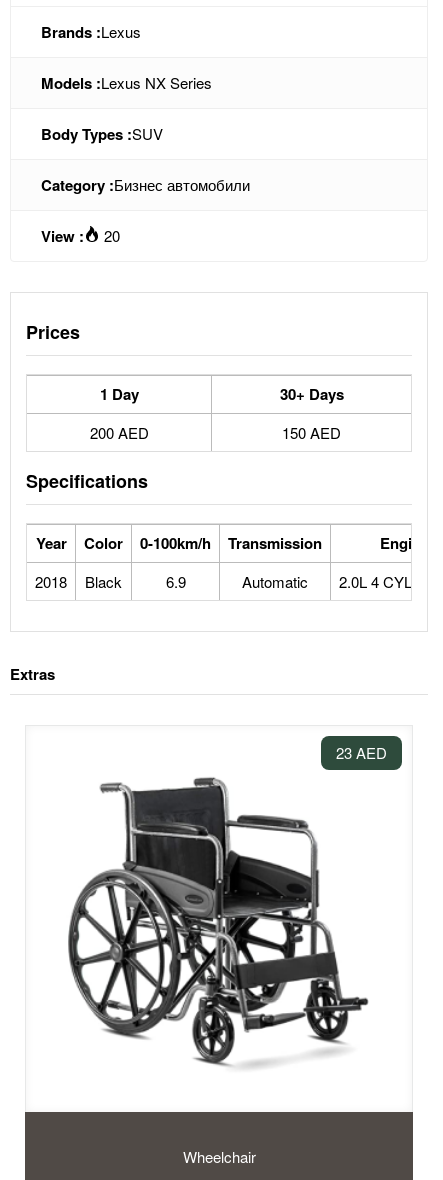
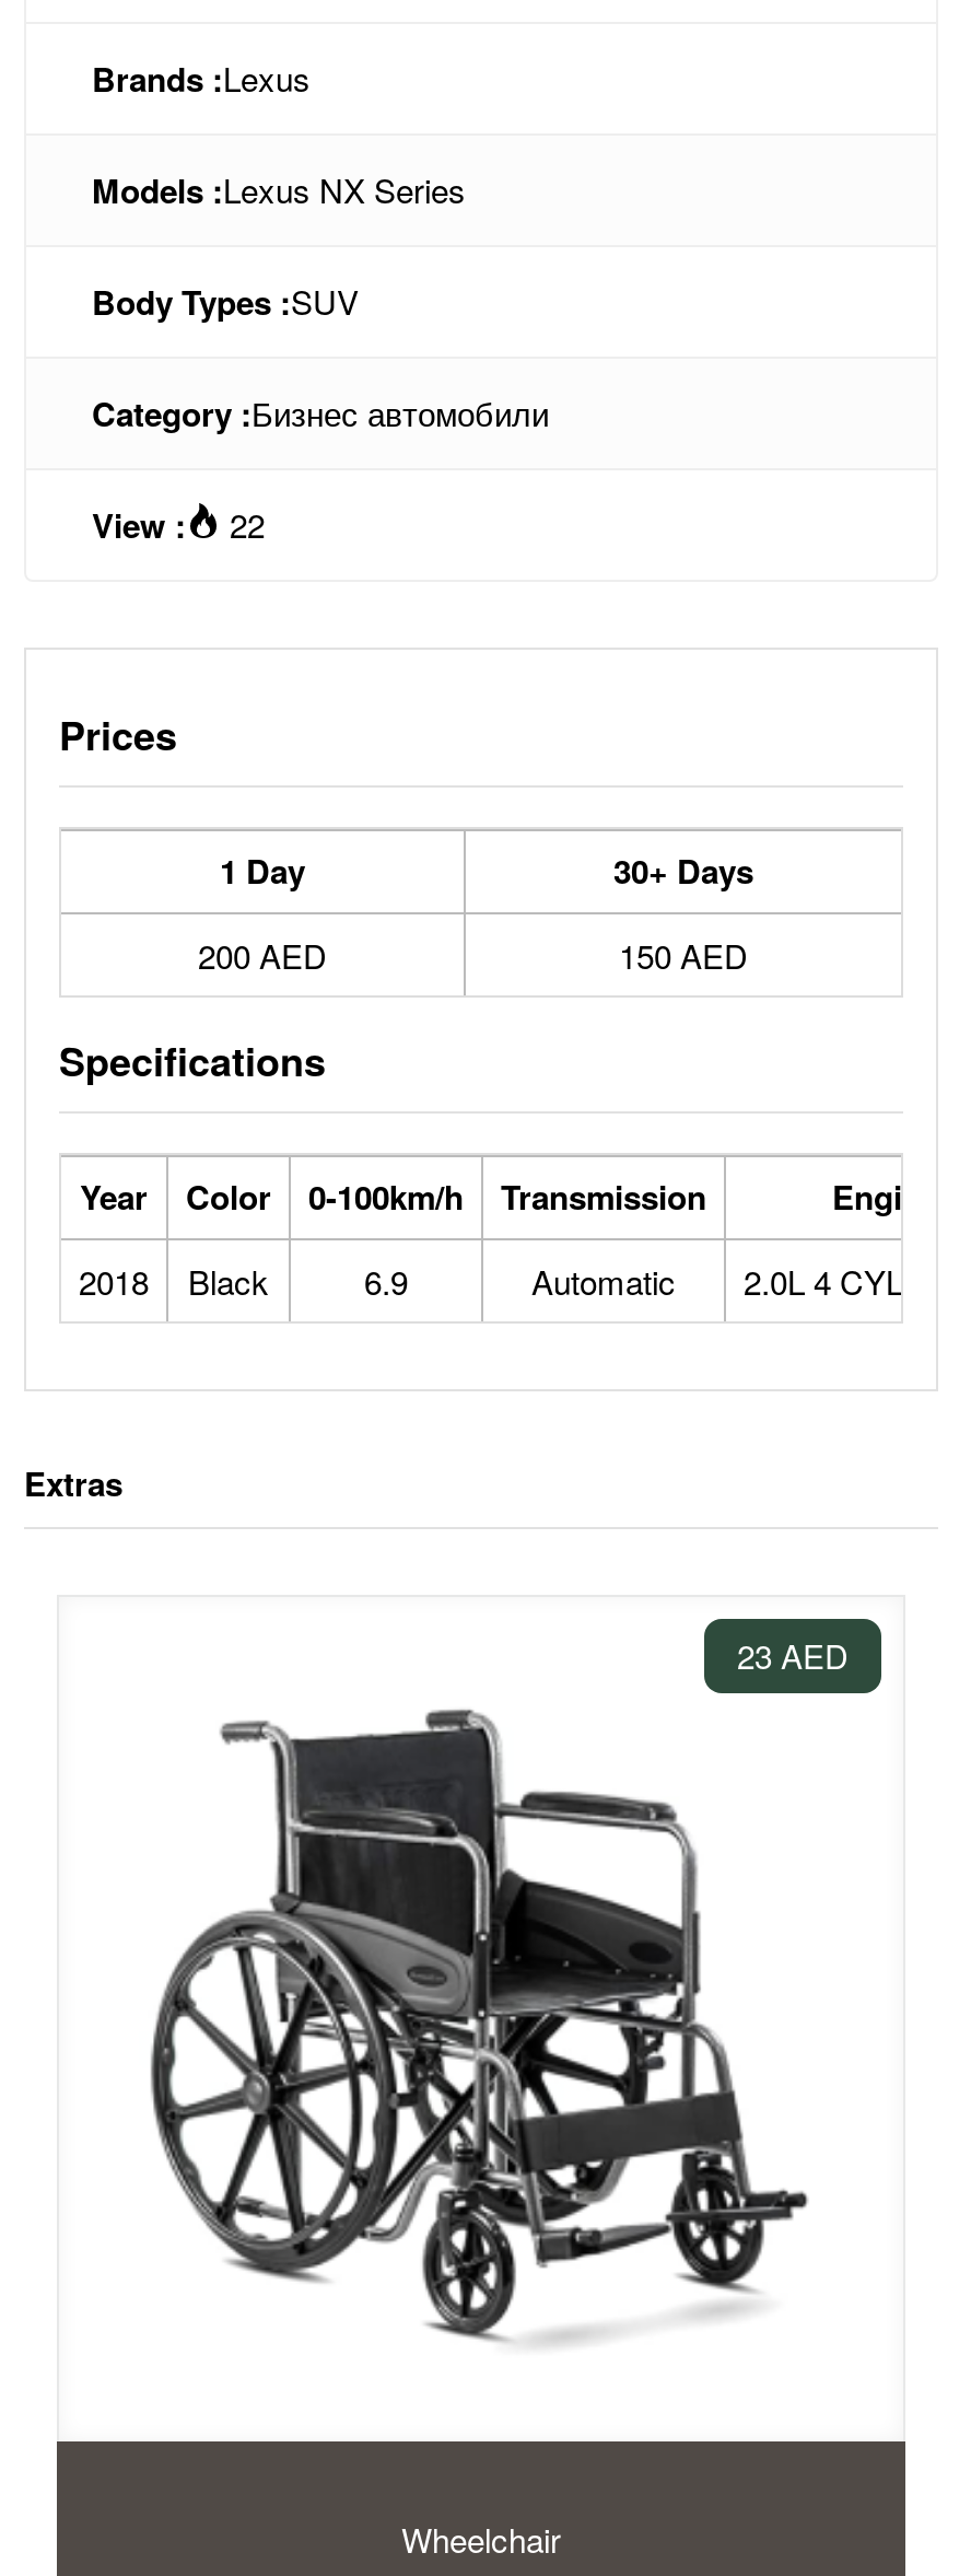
- View : 20
+ View : 22
